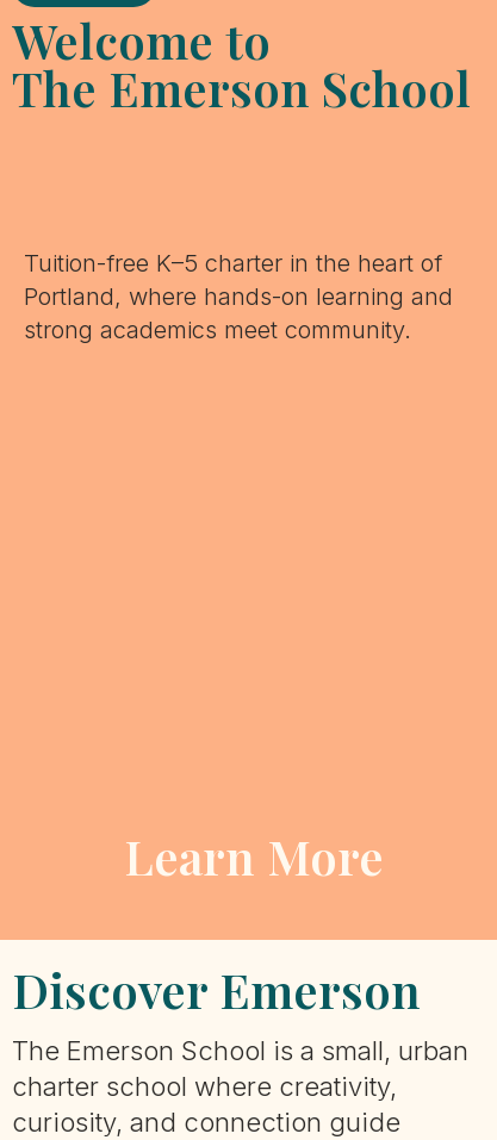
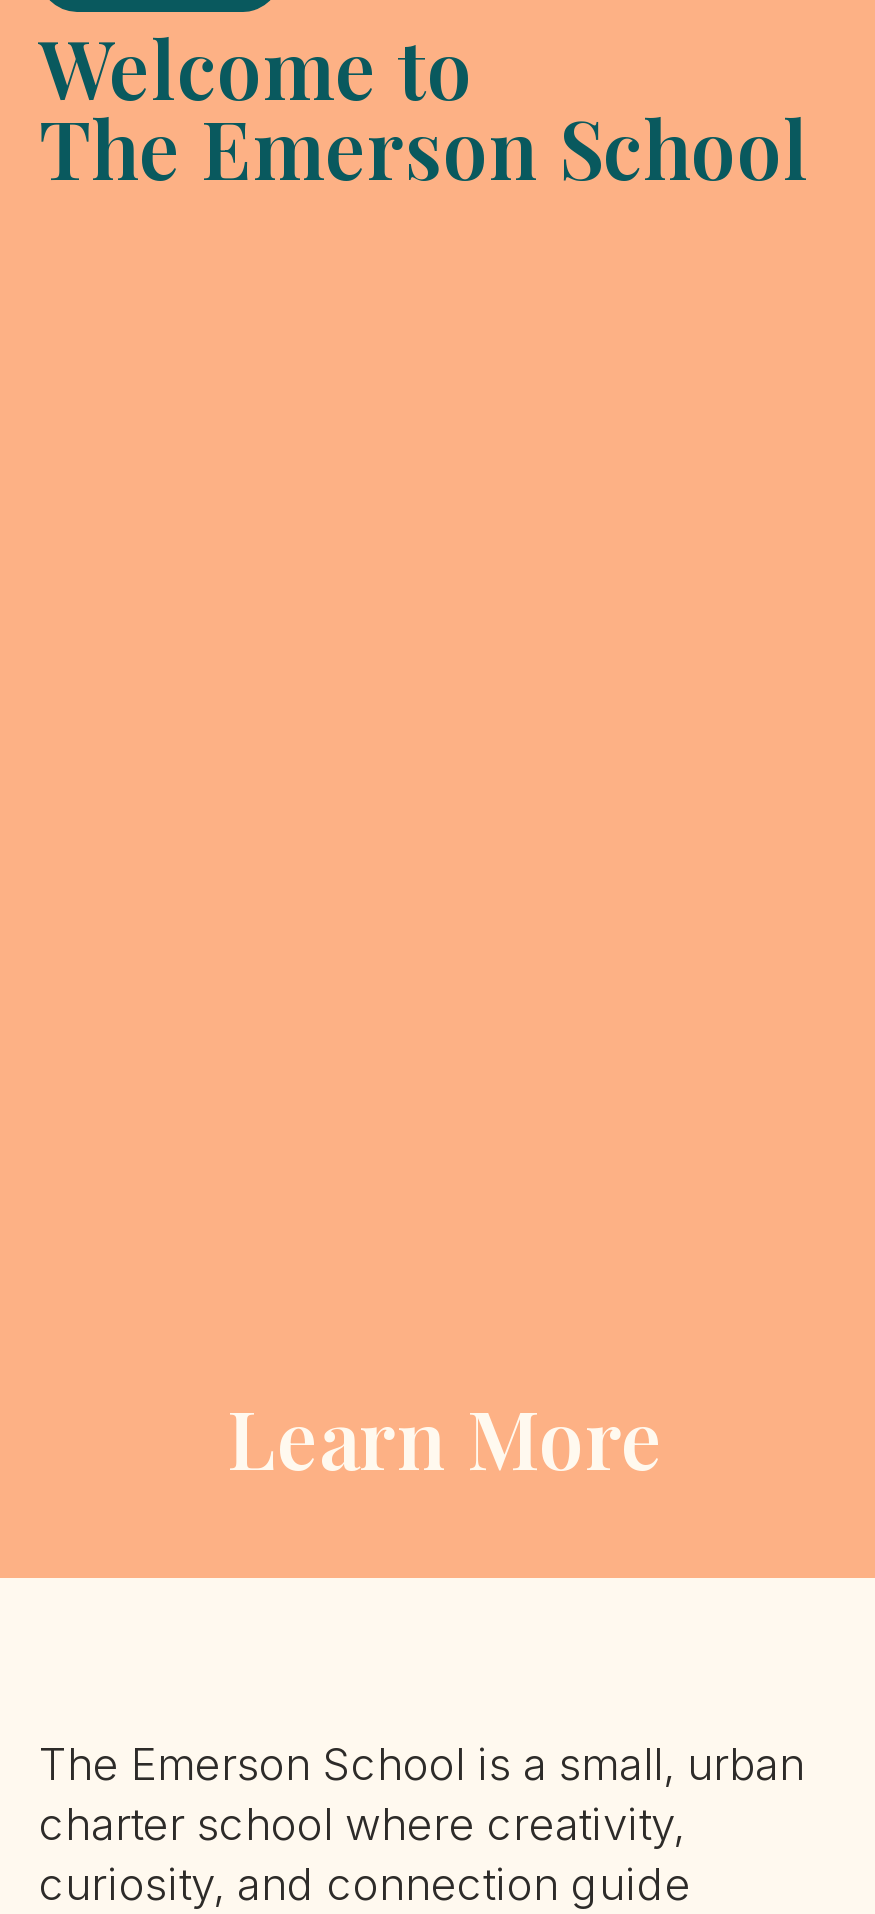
- Tuition-free K–5 charter in the heart of
- Portland, where hands-on learning and
- strong academics meet community.

- Discover Emerson
